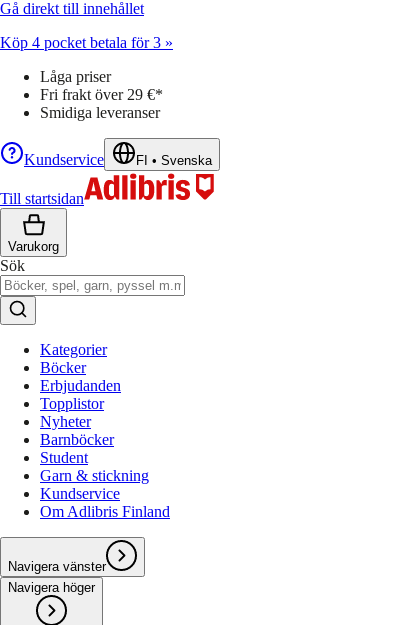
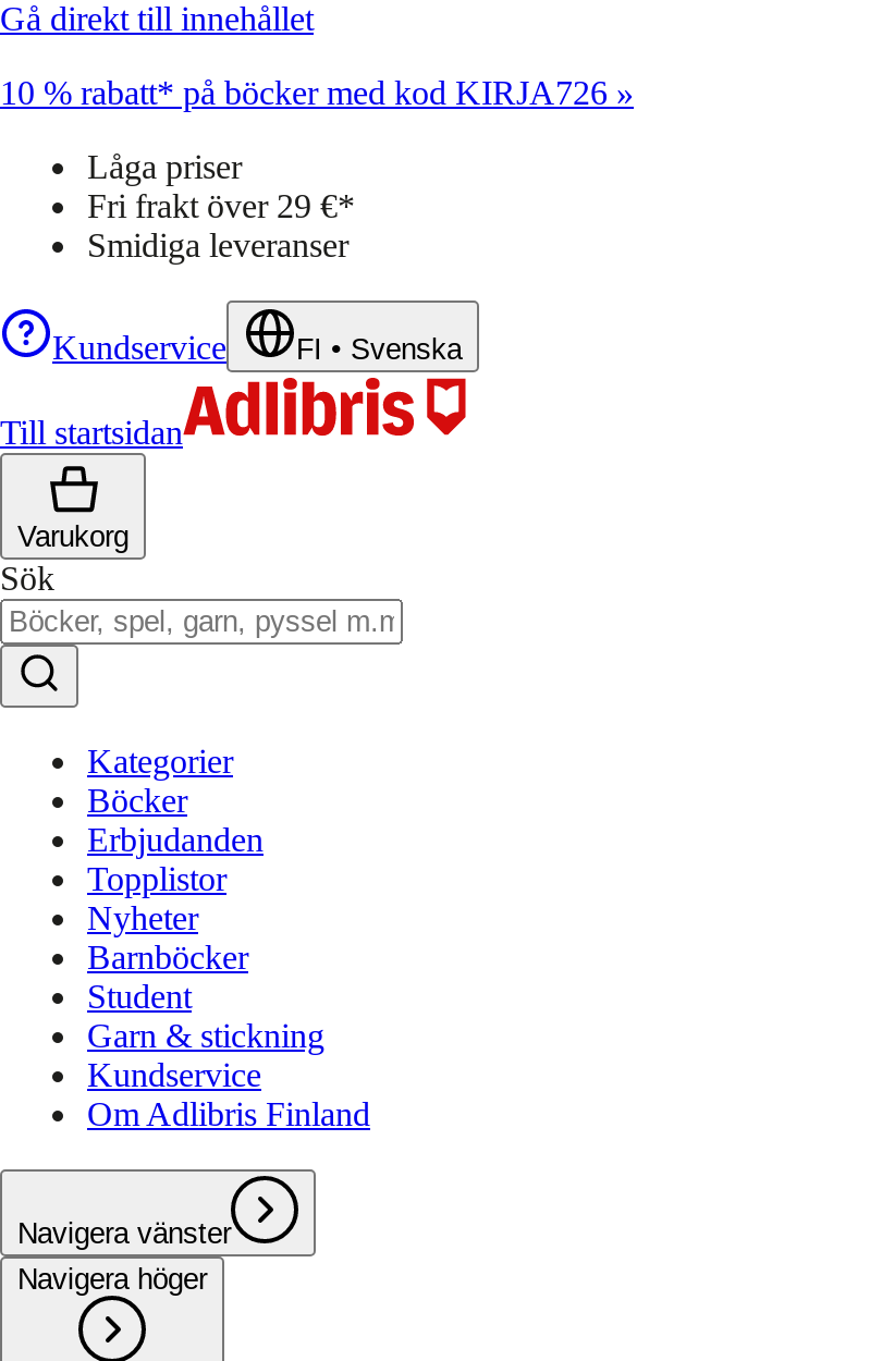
- Köp 4 pocket betala för 3 »
+ 10 % rabatt* på böcker med kod KIRJA726 »
